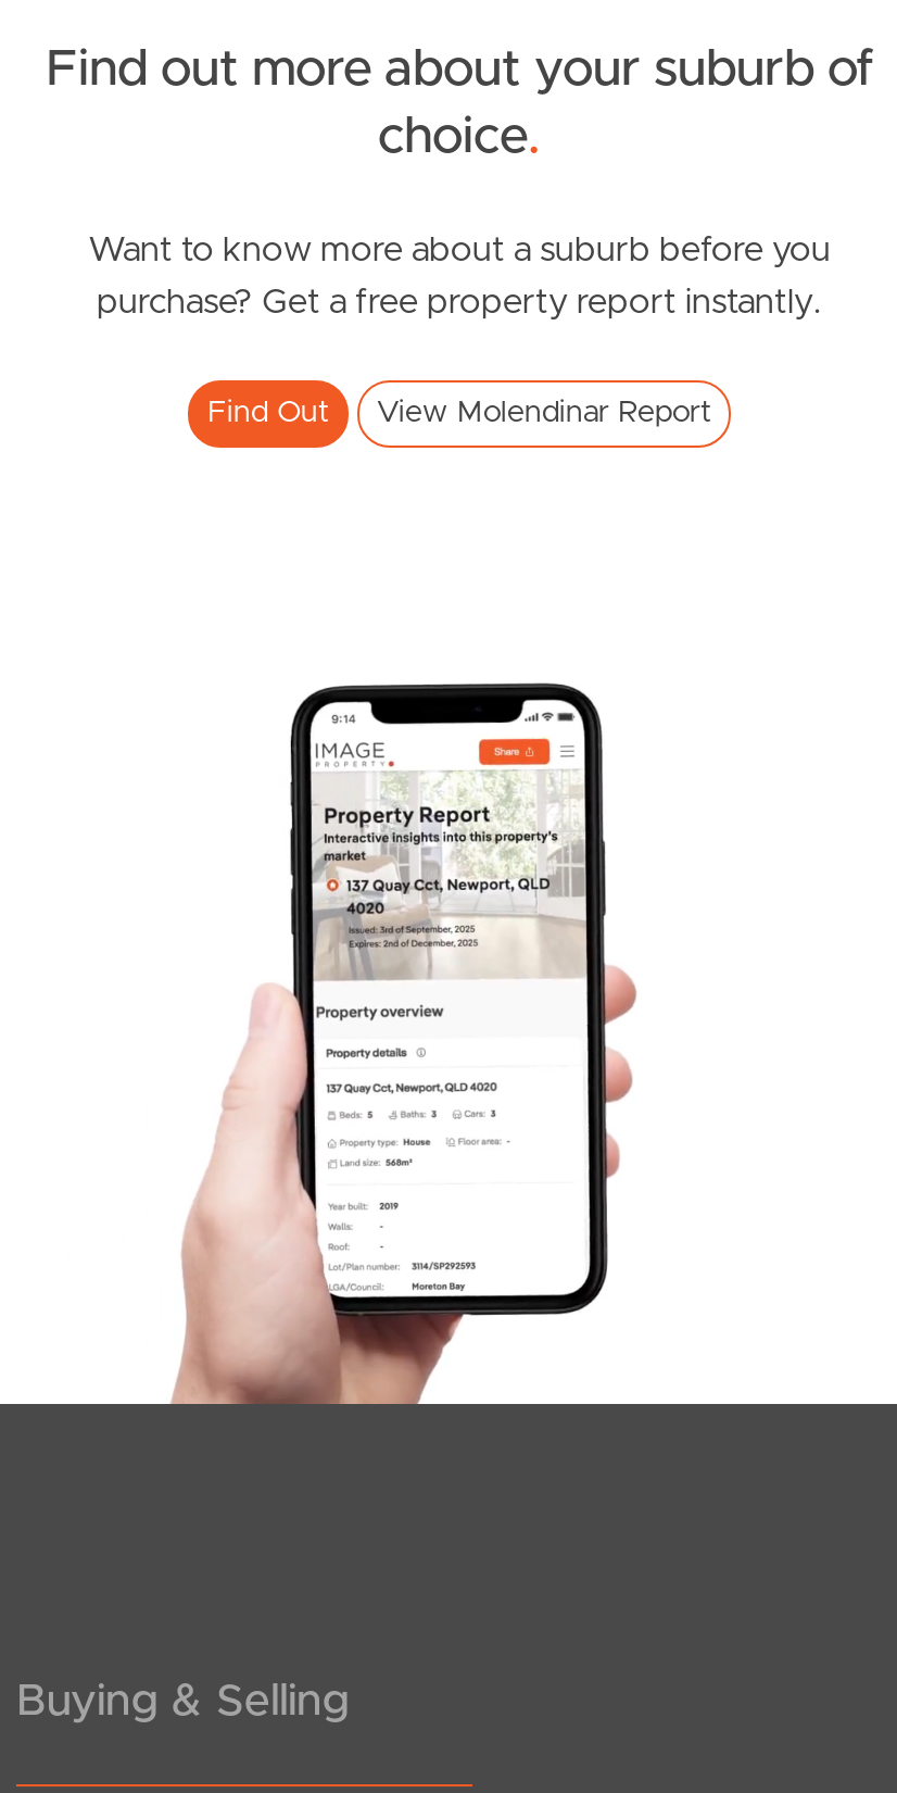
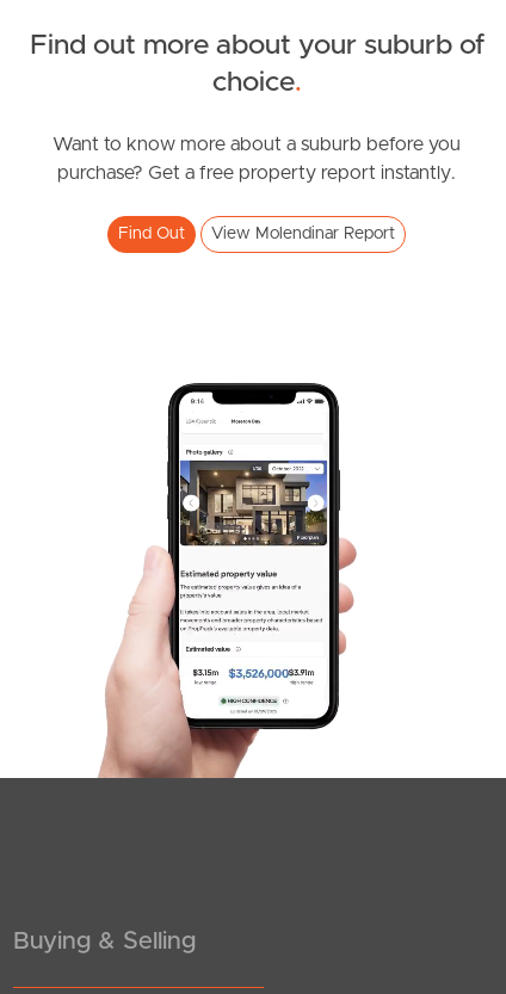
- [image]
+ [image]
